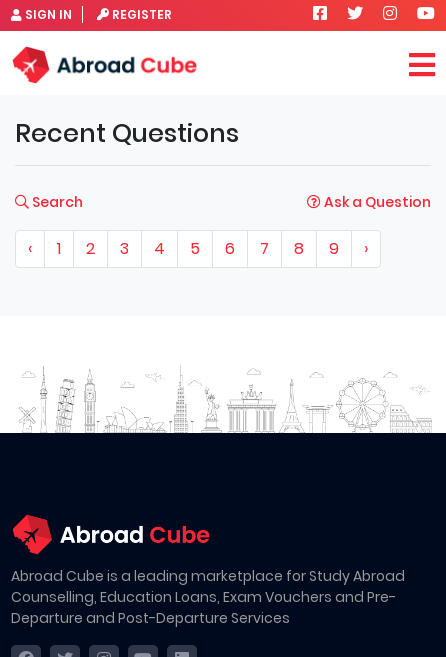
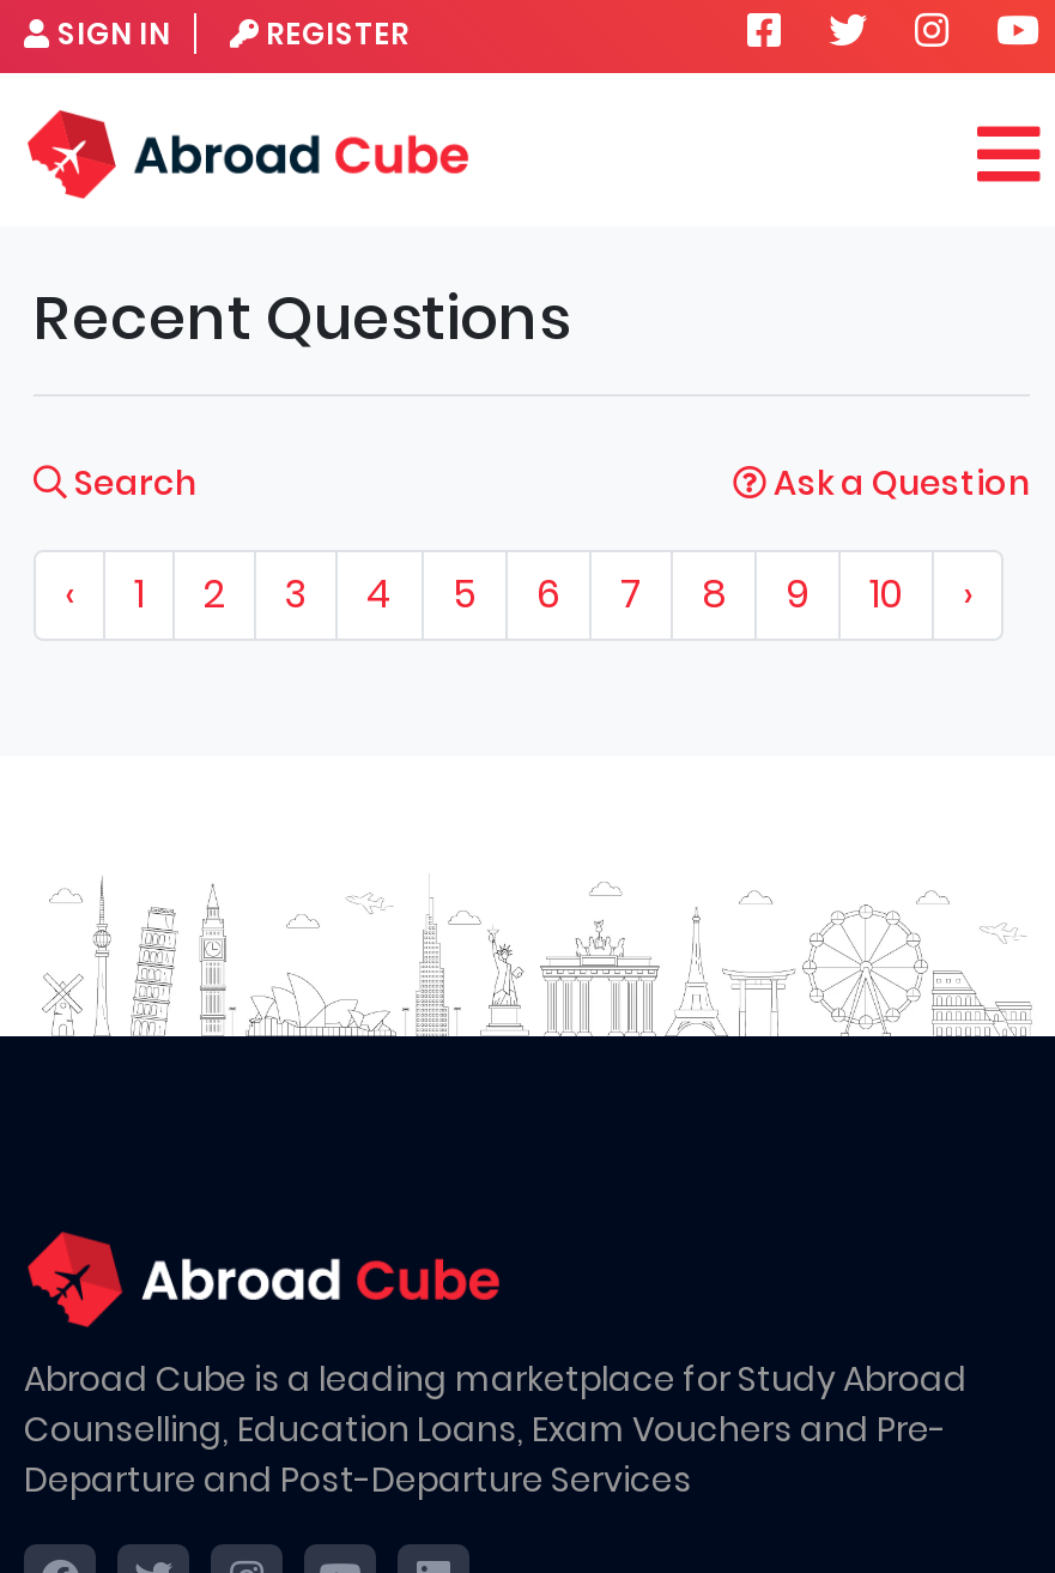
+ 10
